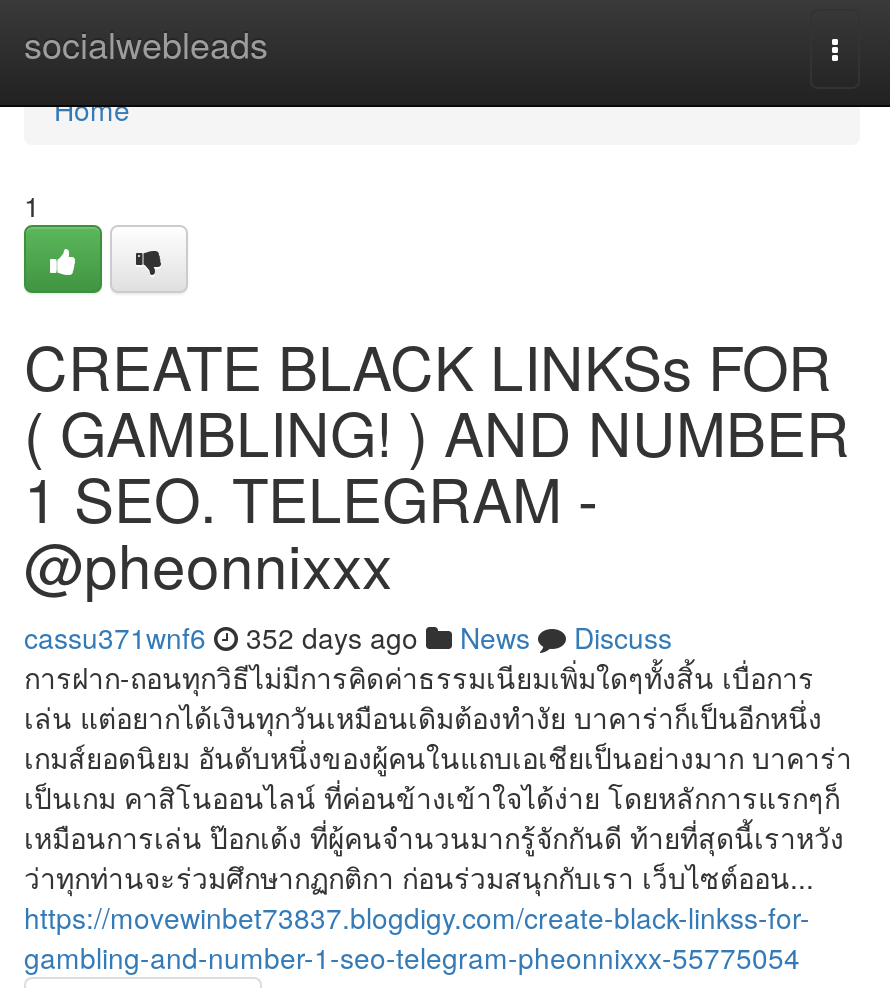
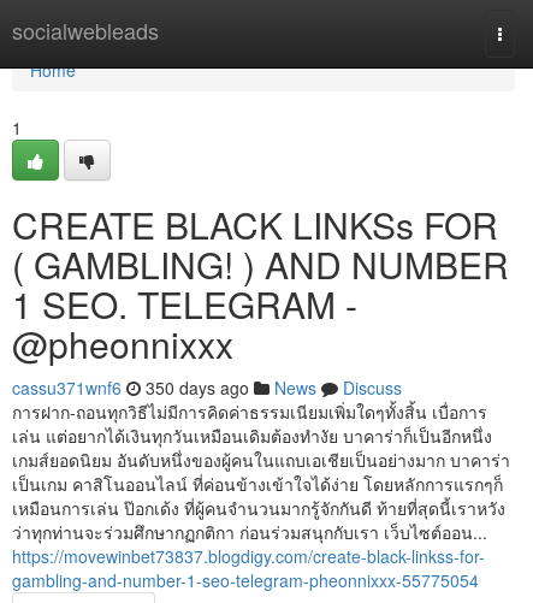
- cassu371wnf6 352 days ago News Discuss
+ cassu371wnf6 350 days ago News Discuss
